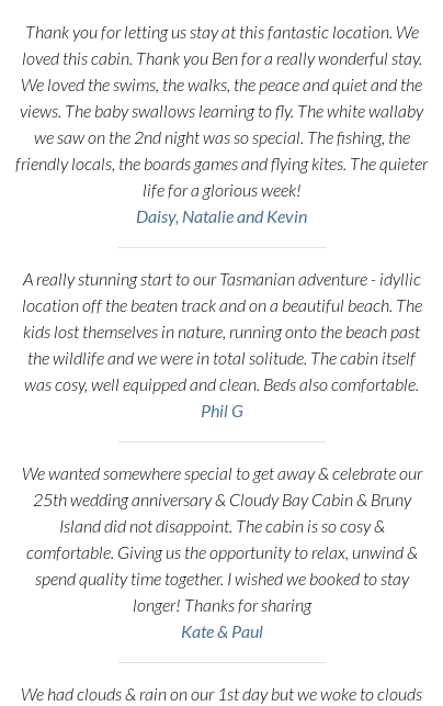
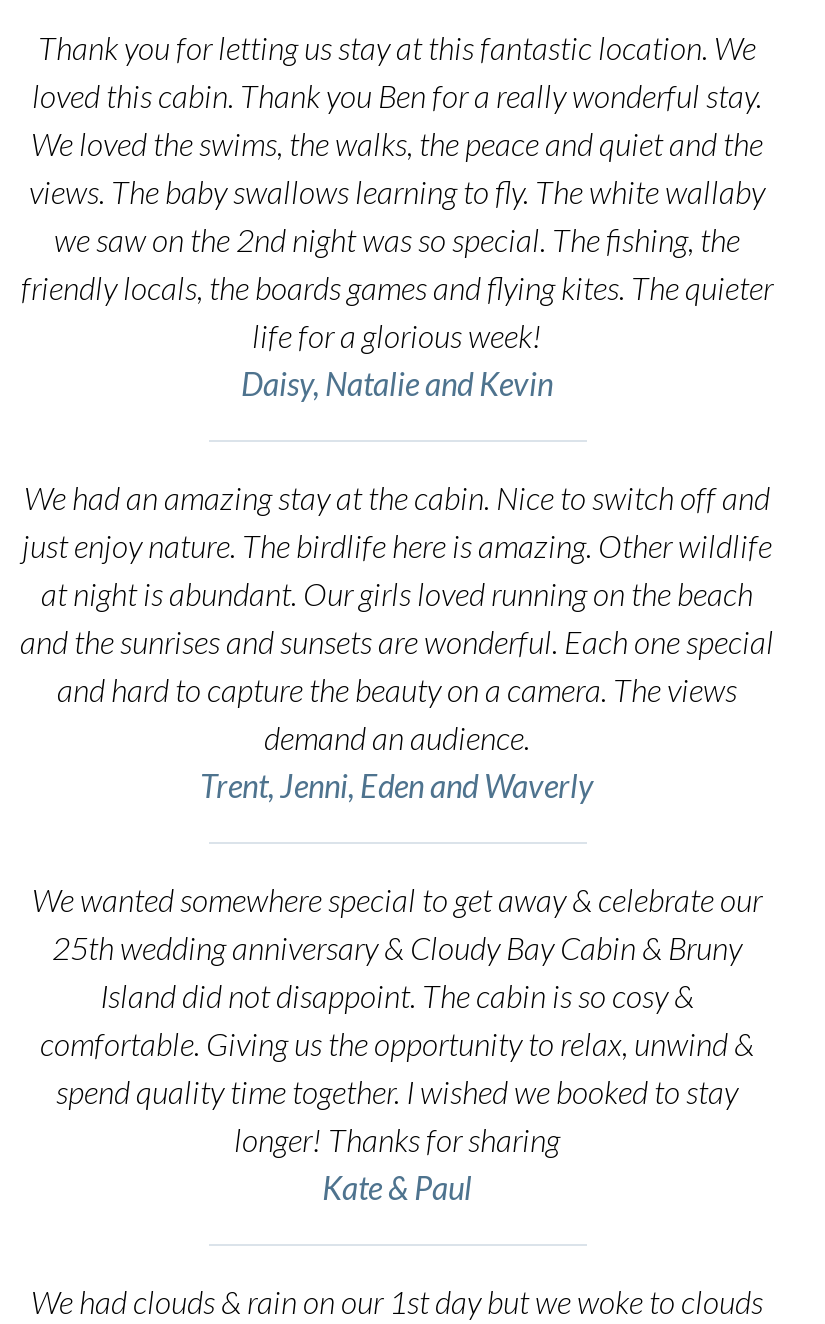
- A really stunning start to our Tasmanian adventure - idyllic
- location off the beaten track and on a beautiful beach. The
- kids lost themselves in nature, running onto the beach past
- the wildlife and we were in total solitude. The cabin itself
- was cosy, well equipped and clean. Beds also comfortable.
- Phil G
+ We had an amazing stay at the cabin. Nice to switch off and
+ just enjoy nature. The birdlife here is amazing. Other wildlife
+ at night is abundant. Our girls loved running on the beach
+ and the sunrises and sunsets are wonderful. Each one special
+ and hard to capture the beauty on a camera. The views
+ demand an audience.
+ Trent, Jenni, Eden and Waverly
